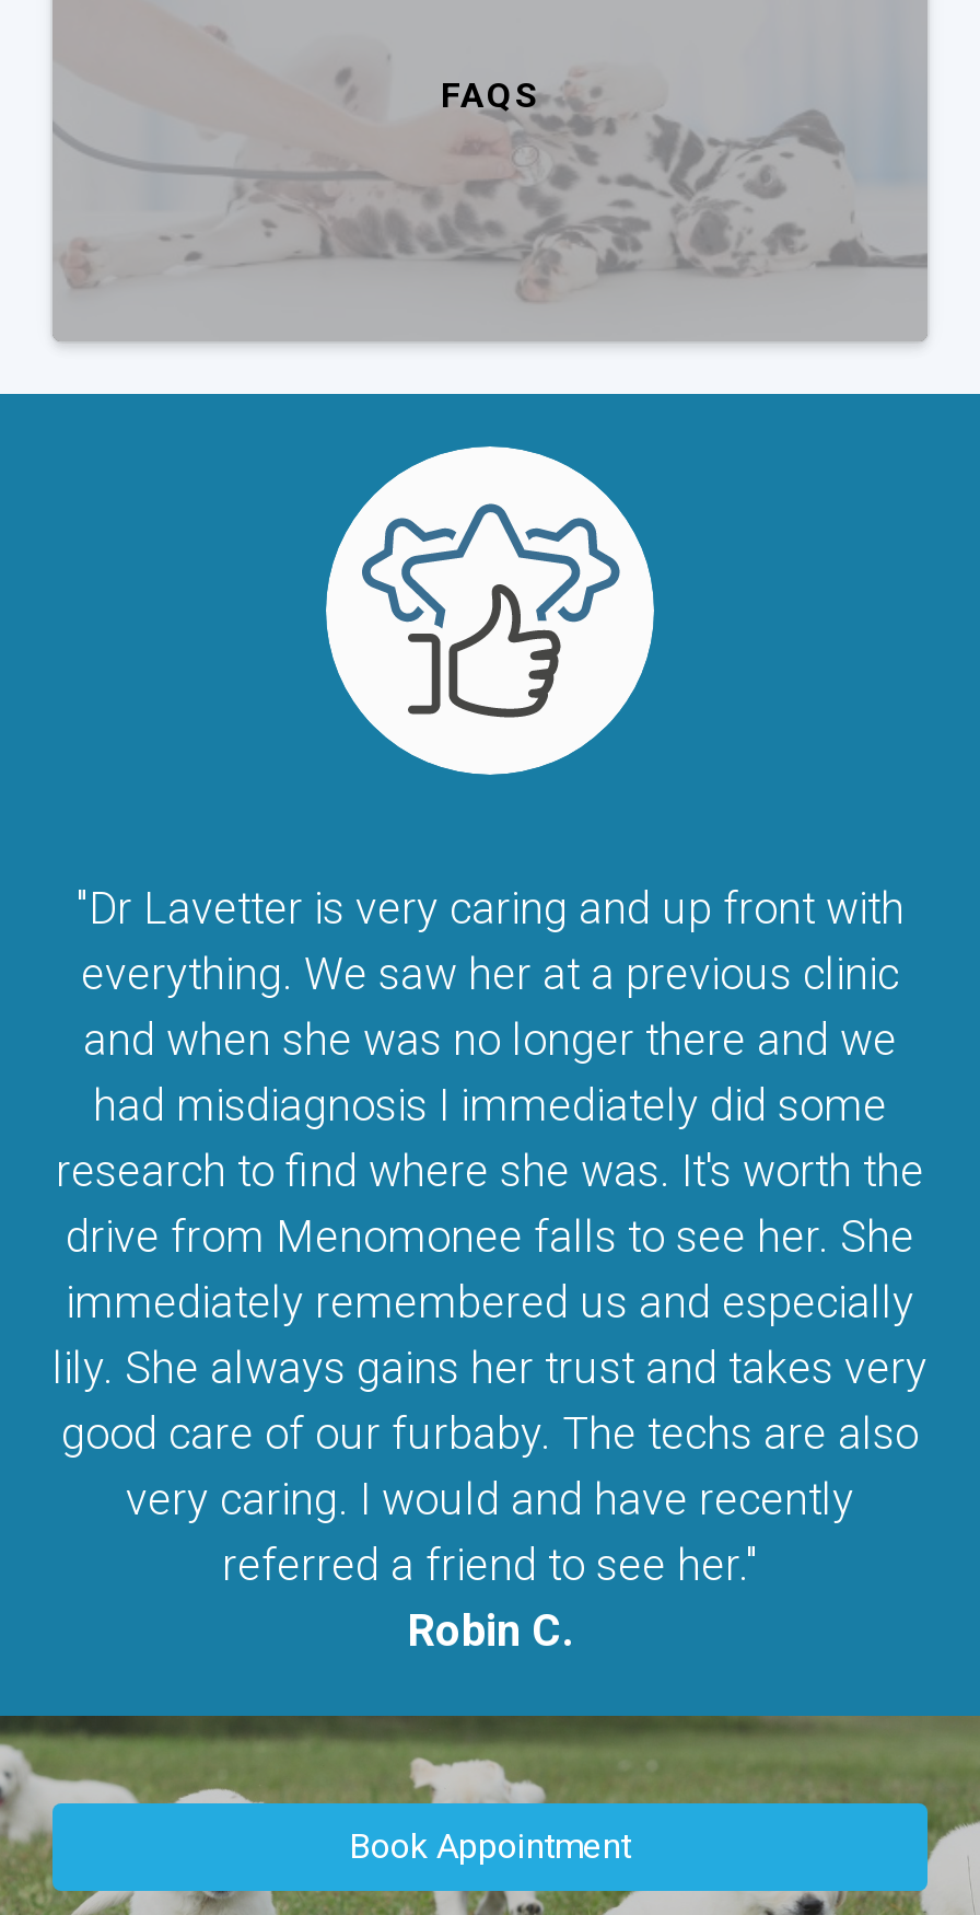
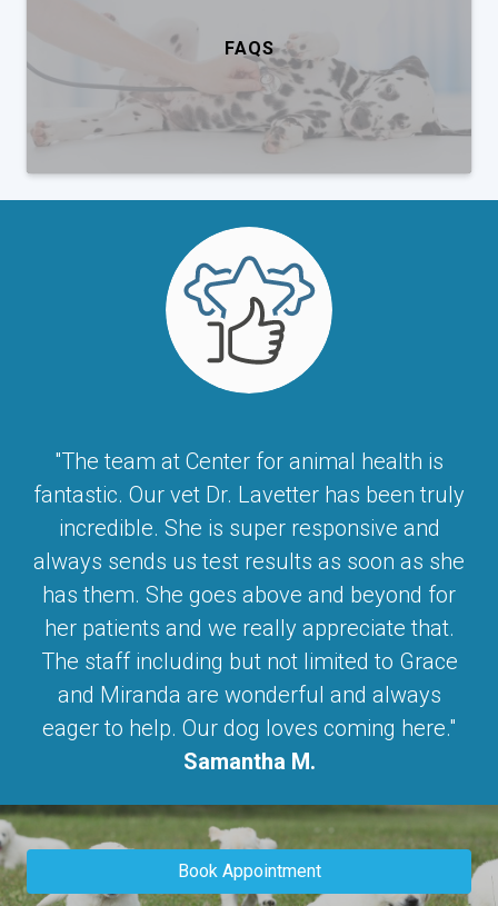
- "Dr Lavetter is very caring and up front with
- everything. We saw her at a previous clinic
- and when she was no longer there and we
- had misdiagnosis I immediately did some
- research to find where she was. It's worth the
- drive from Menomonee falls to see her. She
- immediately remembered us and especially
- lily. She always gains her trust and takes very
- good care of our furbaby. The techs are also
- very caring. I would and have recently
- referred a friend to see her."
- Robin C.
+ "The team at Center for animal health is
+ fantastic. Our vet Dr. Lavetter has been truly
+ incredible. She is super responsive and
+ always sends us test results as soon as she
+ has them. She goes above and beyond for
+ her patients and we really appreciate that.
+ The staff including but not limited to Grace
+ and Miranda are wonderful and always
+ eager to help. Our dog loves coming here."
+ Samantha M.
